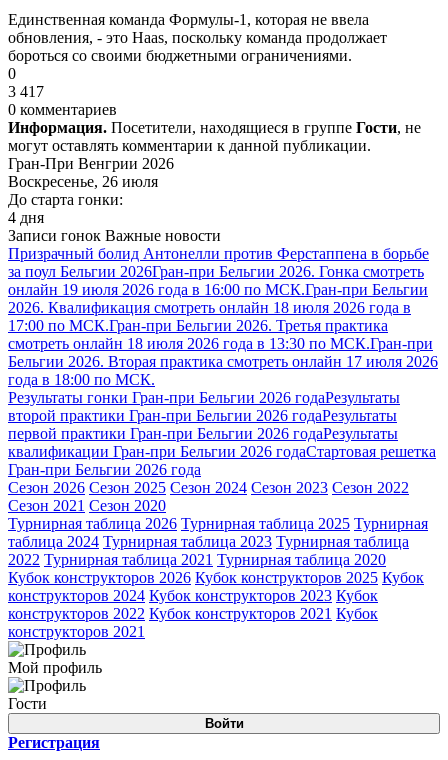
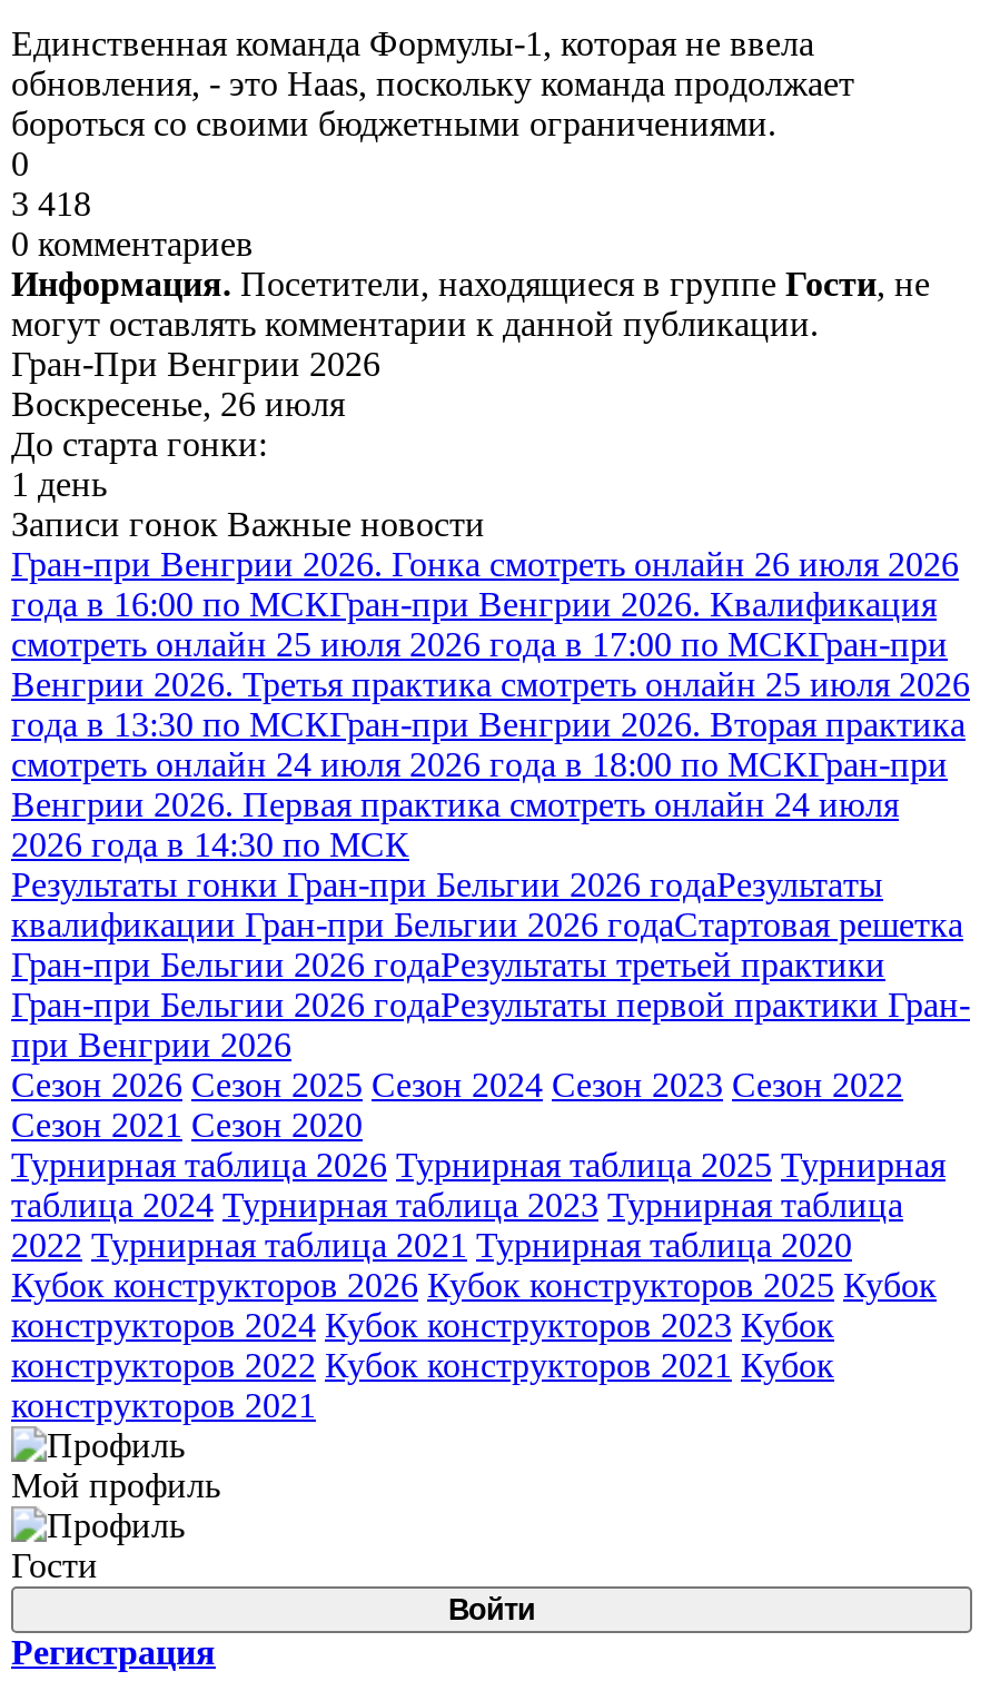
- 3 417
+ 3 418

- 4 дня
+ 1 день

- Призрачный болид Антонелли против Ферстаппена в борьбе
- за поул Бельгии 2026Гран-при Бельгии 2026. Гонка смотреть
- онлайн 19 июля 2026 года в 16:00 по МСК.Гран-при Бельгии
- 2026. Квалификация смотреть онлайн 18 июля 2026 года в
- 17:00 по МСК.Гран-при Бельгии 2026. Третья практика
- смотреть онлайн 18 июля 2026 года в 13:30 по МСК.Гран-при
- Бельгии 2026. Вторая практика смотреть онлайн 17 июля 2026
- года в 18:00 по МСК.
+ Гран-при Венгрии 2026. Гонка смотреть онлайн 26 июля 2026
+ года в 16:00 по МСКГран-при Венгрии 2026. Квалификация
+ смотреть онлайн 25 июля 2026 года в 17:00 по МСКГран-при
+ Венгрии 2026. Третья практика смотреть онлайн 25 июля 2026
+ года в 13:30 по МСКГран-при Венгрии 2026. Вторая практика
+ смотреть онлайн 24 июля 2026 года в 18:00 по МСКГран-при
+ Венгрии 2026. Первая практика смотреть онлайн 24 июля
+ 2026 года в 14:30 по МСК

- второй практики Гран-при Бельгии 2026 годаРезультаты
- первой практики Гран-при Бельгии 2026 годаРезультаты

moved up: квалификации Гран-при Бельгии 2026 годаСтартовая решетка

- Гран-при Бельгии 2026 года
+ Гран-при Бельгии 2026 годаРезультаты третьей практики
+ Гран-при Бельгии 2026 годаРезультаты первой практики Гран-
+ при Венгрии 2026
